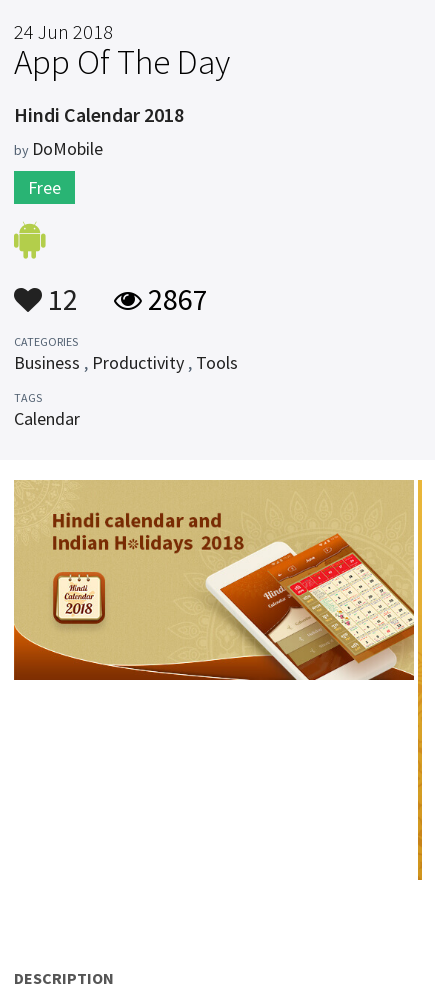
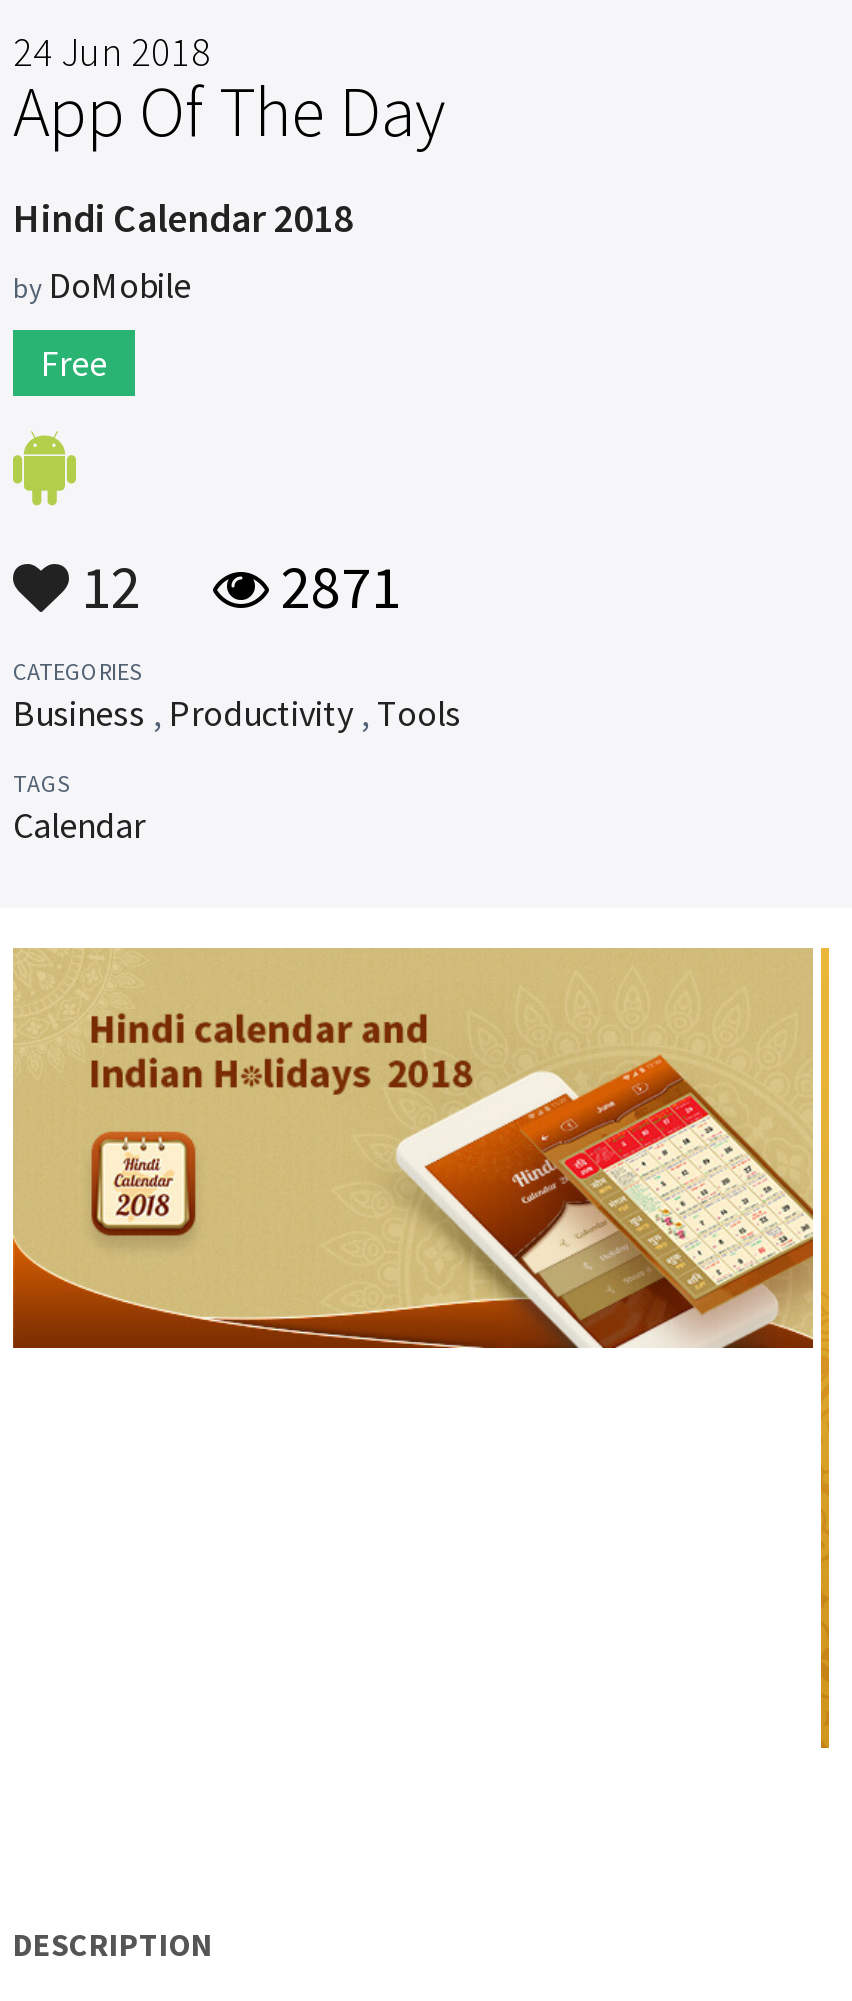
- 12 2867
+ 12 2871
